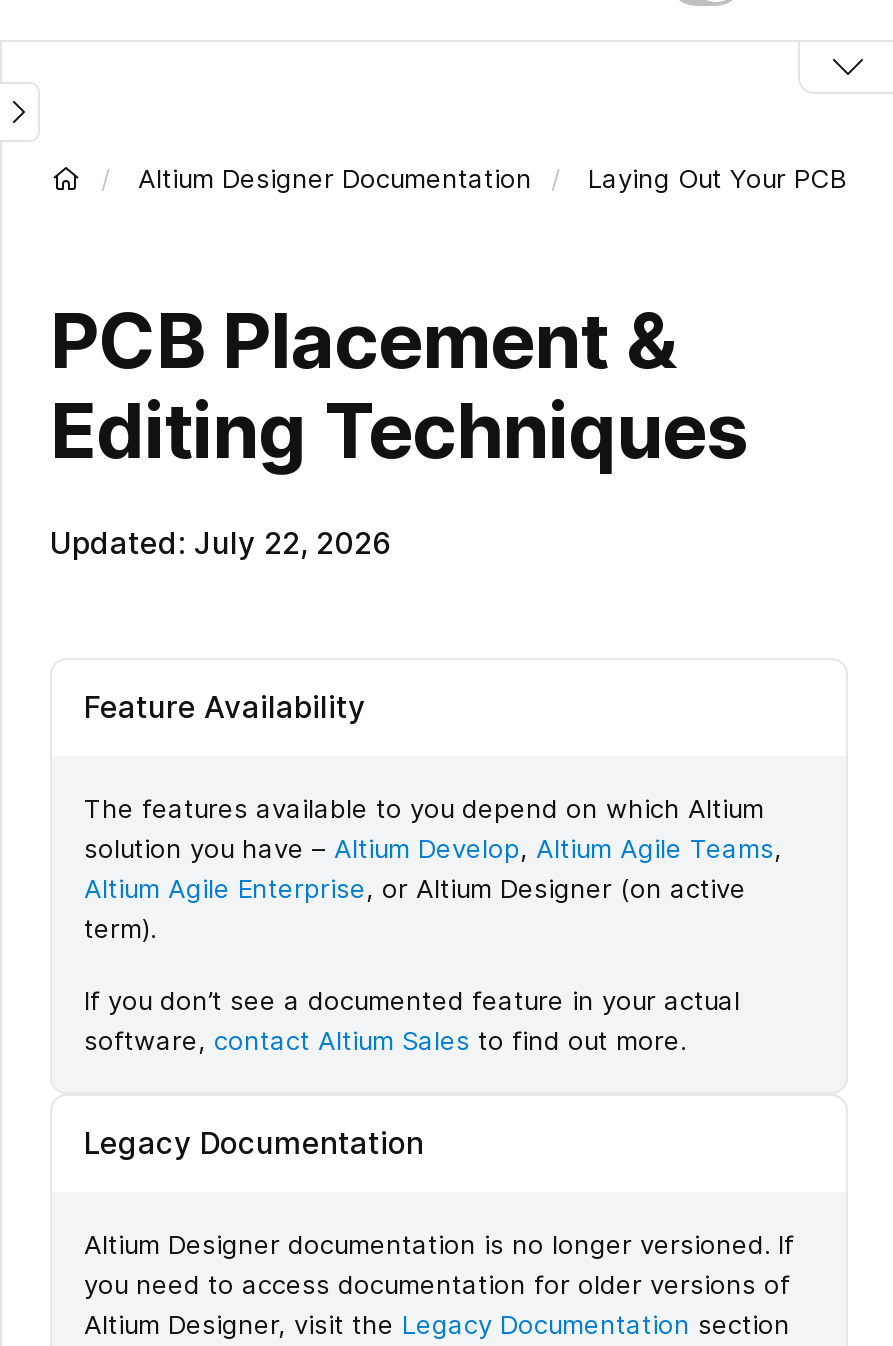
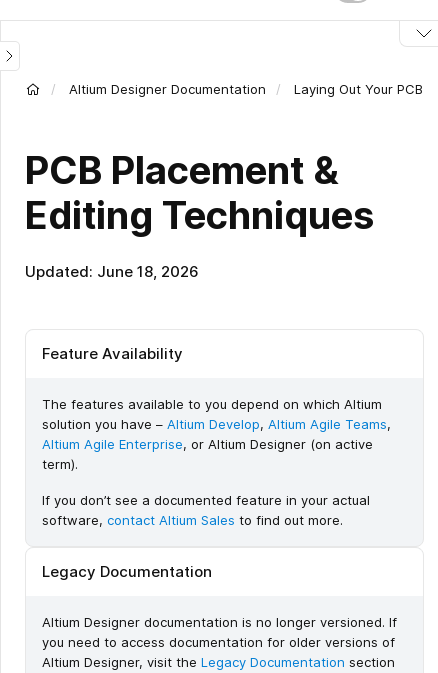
- Updated: July 22, 2026
+ Updated: June 18, 2026
